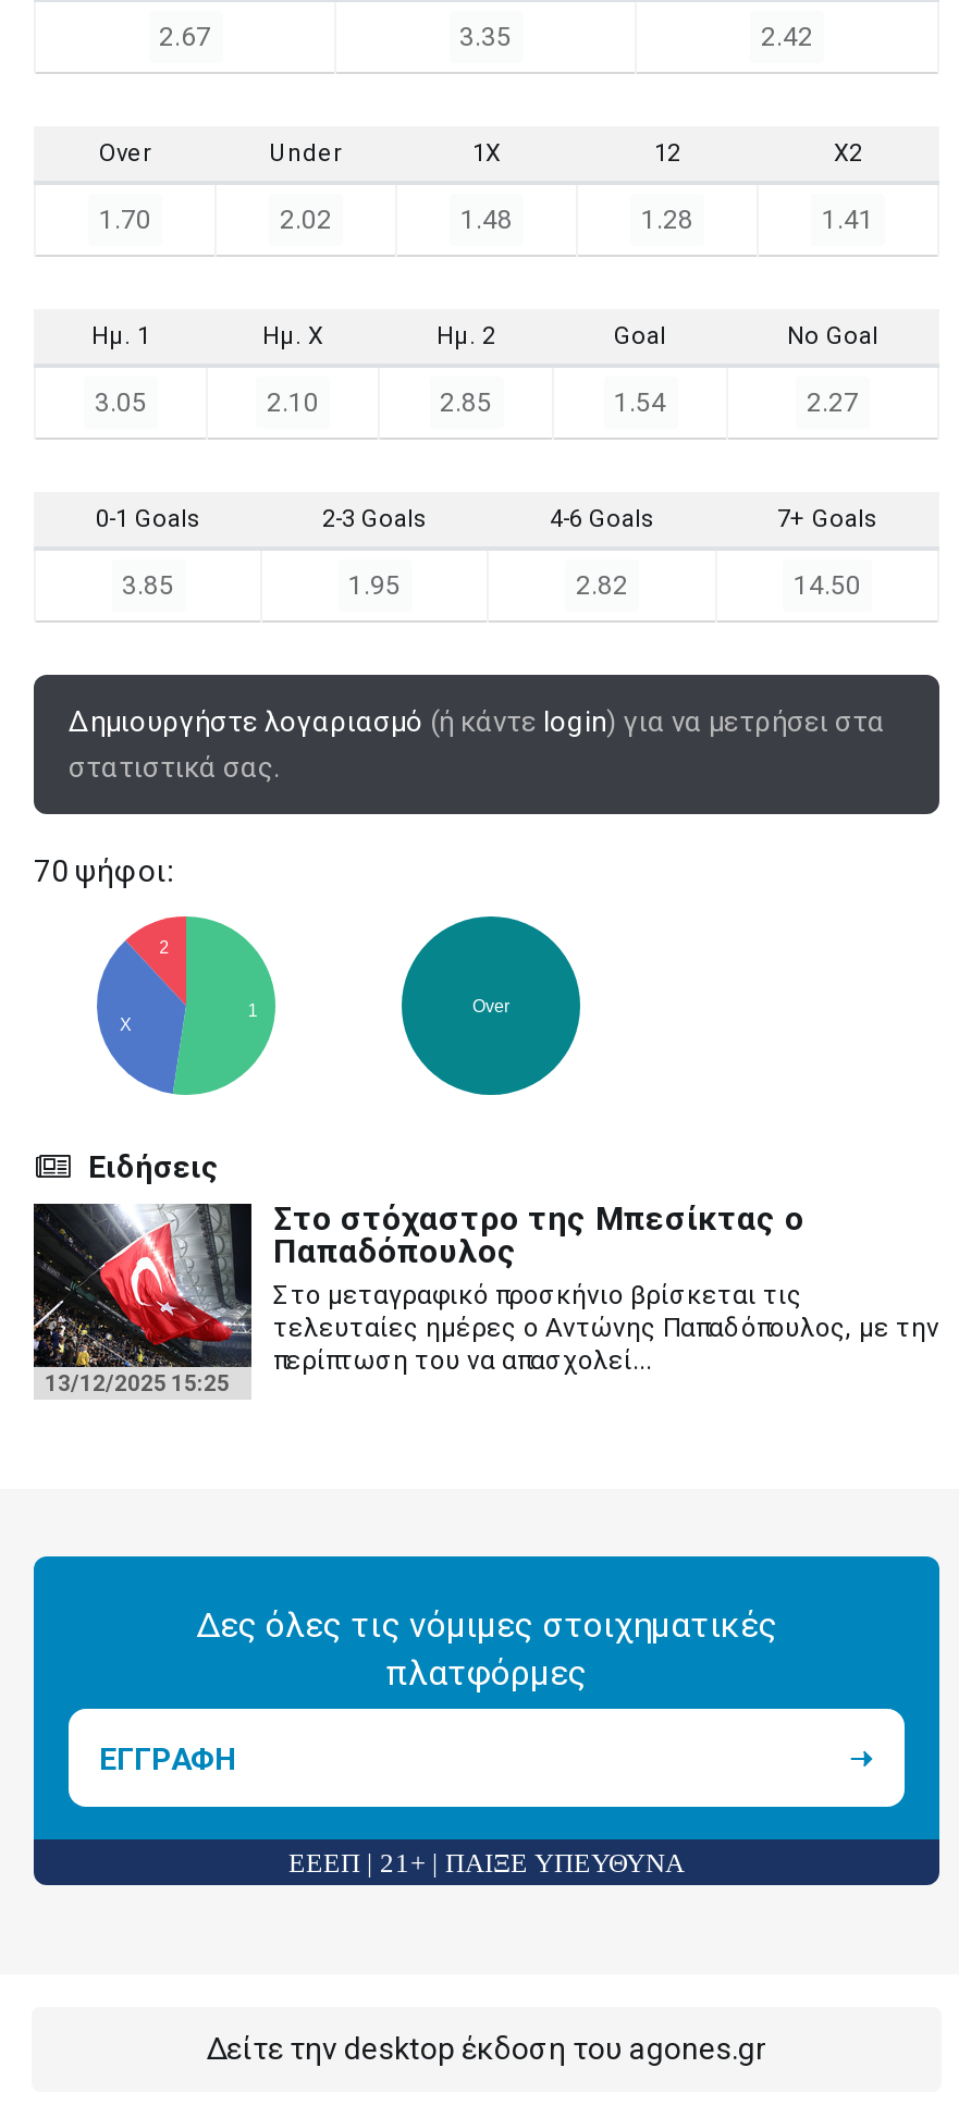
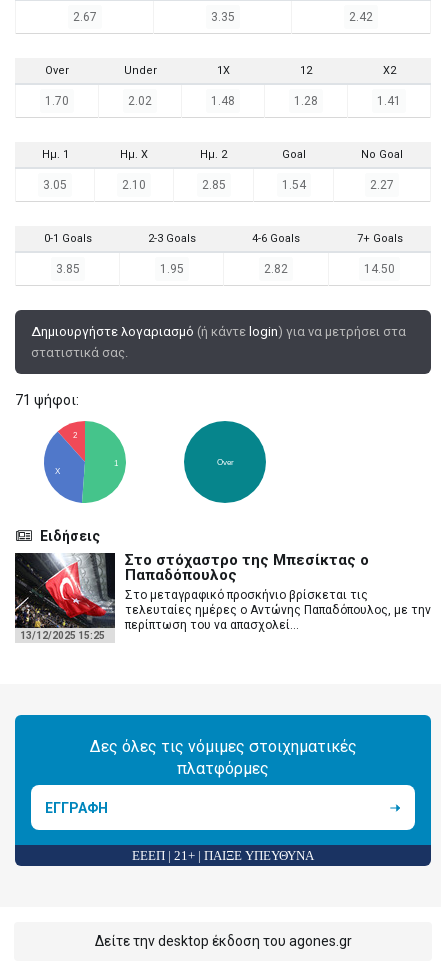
- 70 ψήφοι:
+ 71 ψήφοι:
